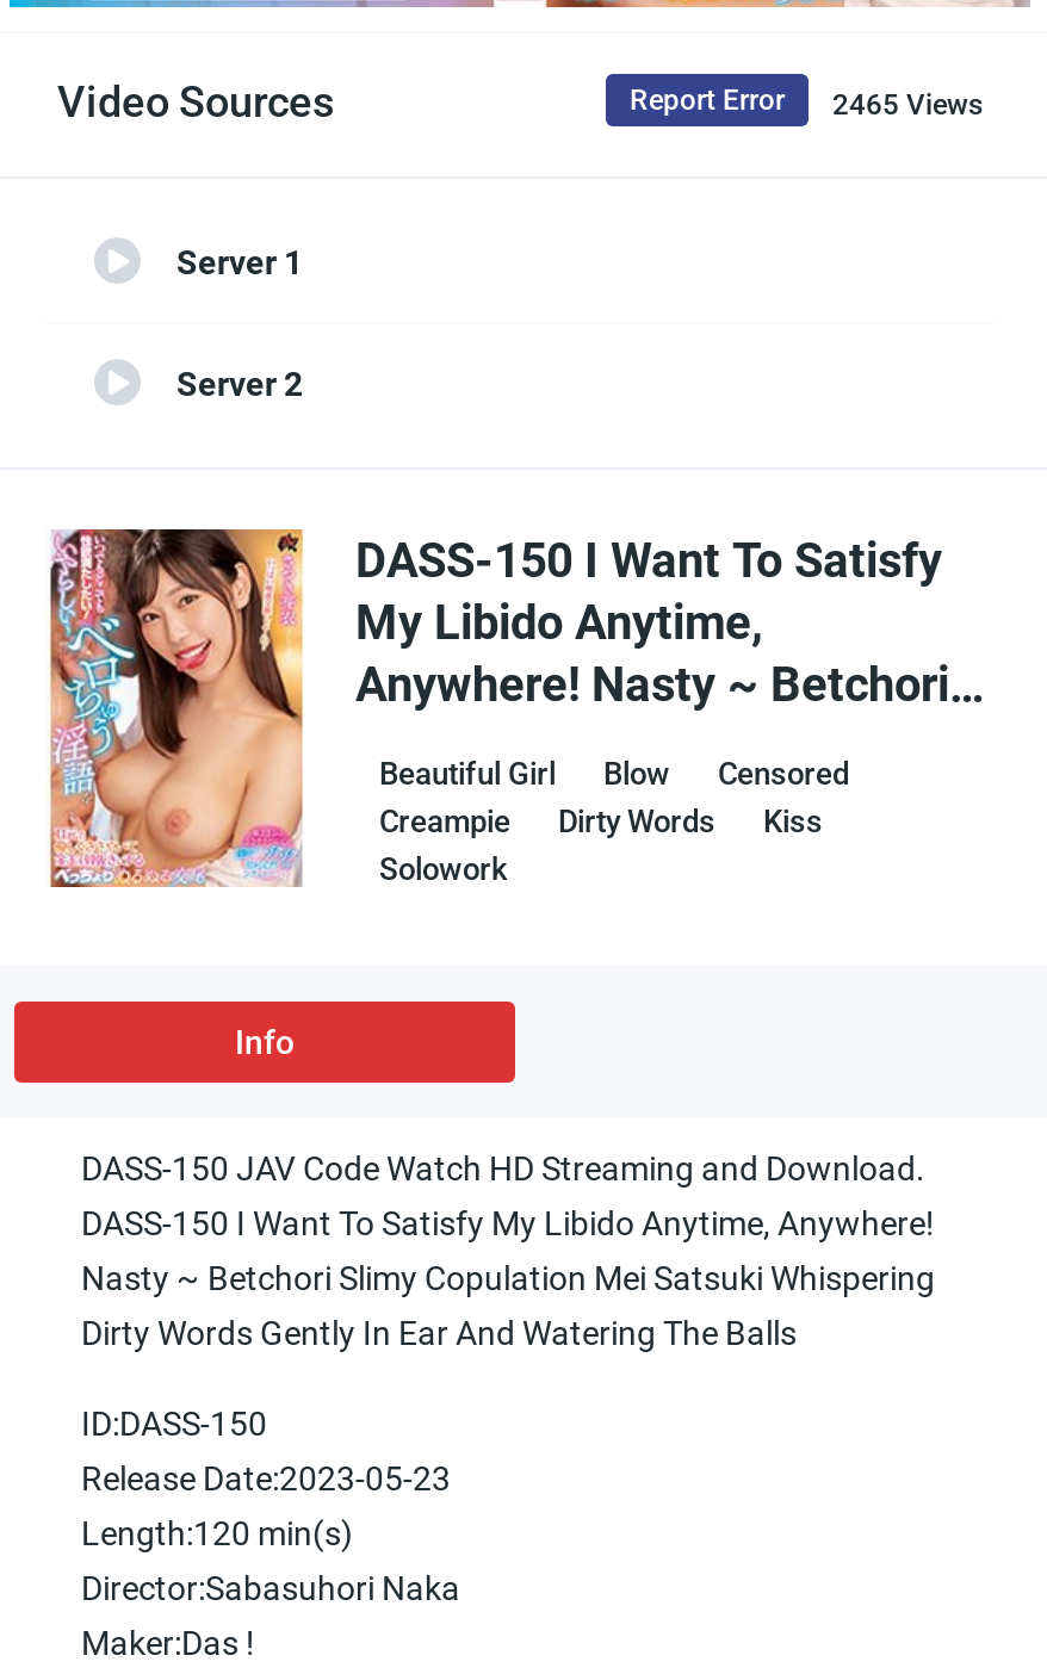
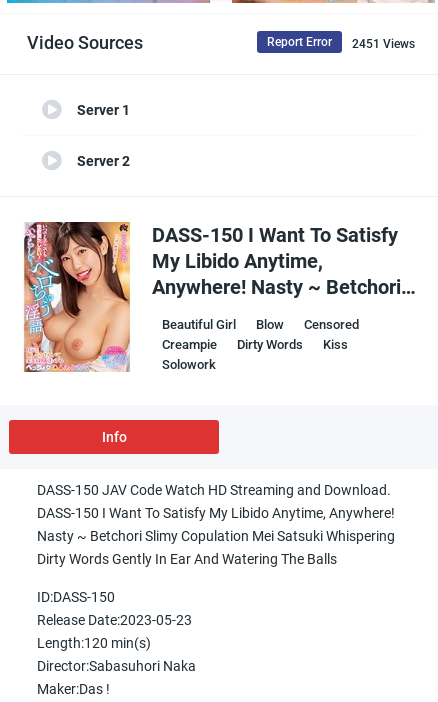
- Report Error 2465 Views
+ Report Error 2451 Views
